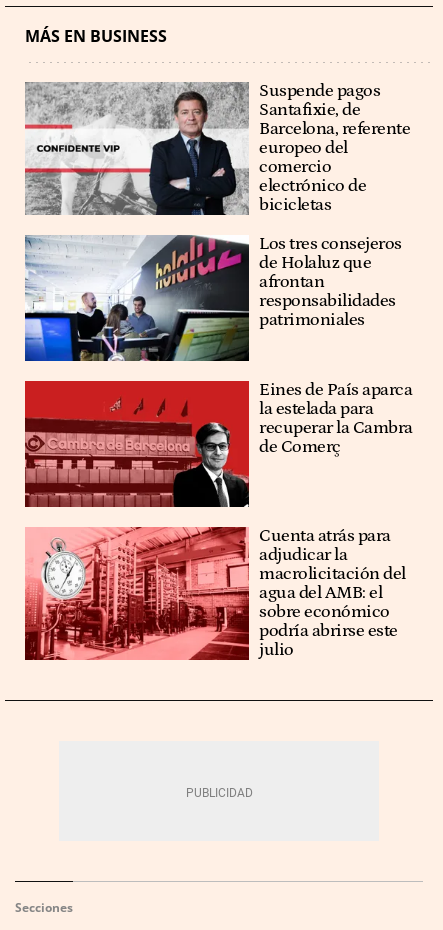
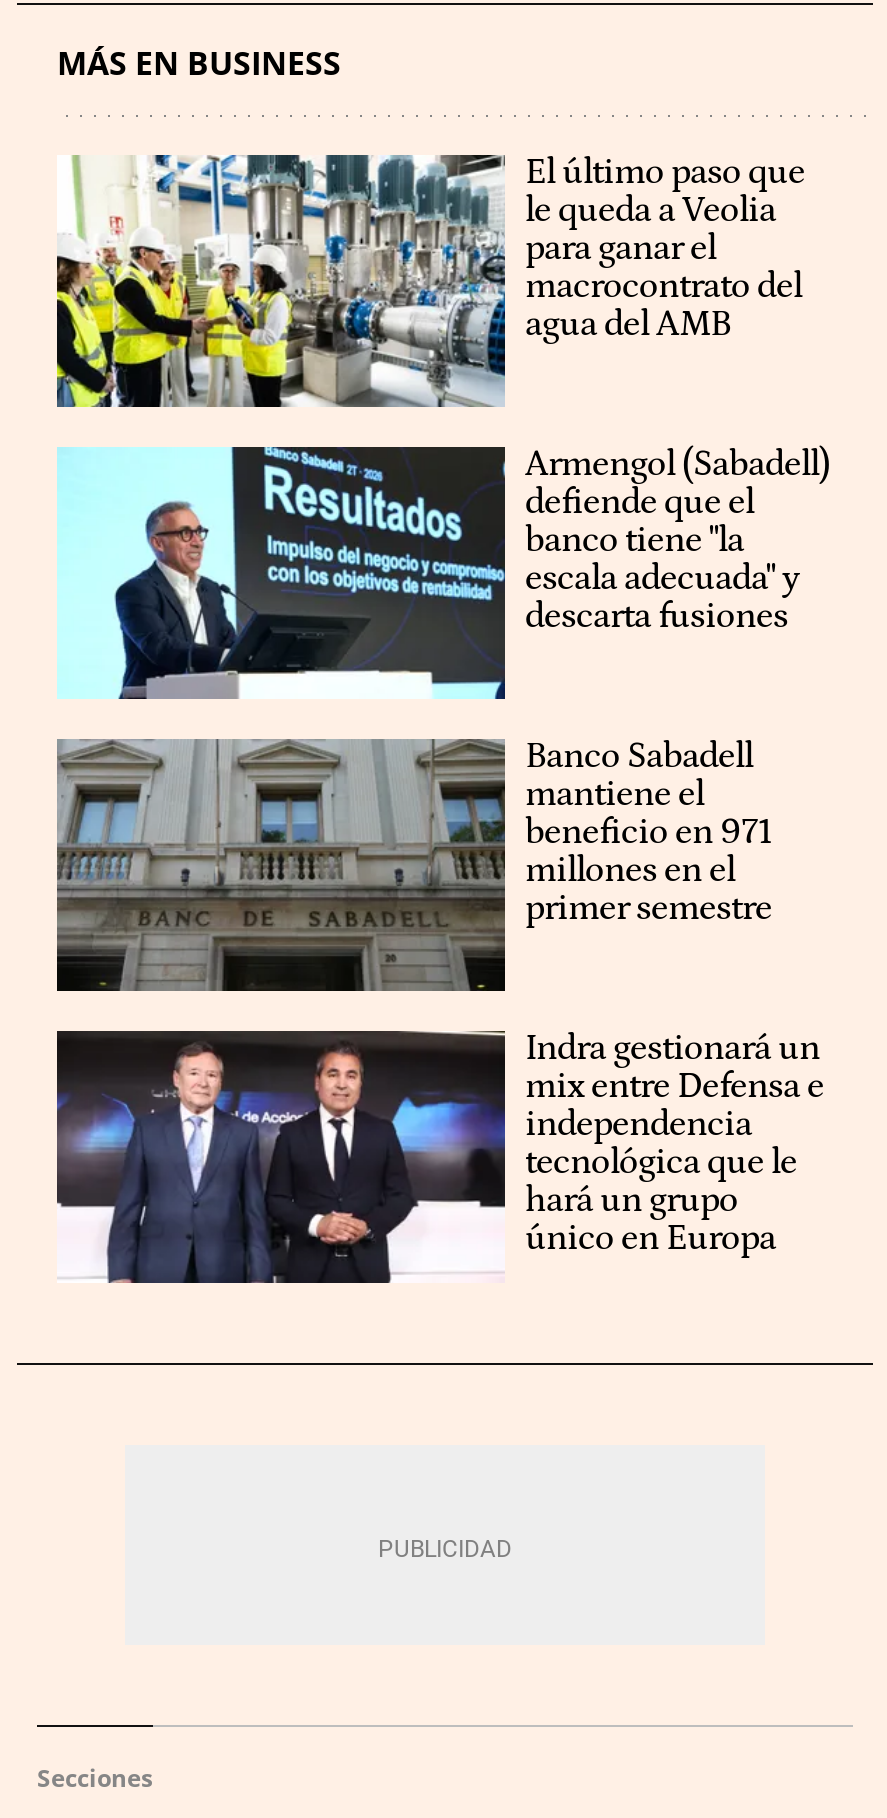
- [image]
- Suspende pagos
- Santafixie, de
- Barcelona, referente
- europeo del
- comercio
- electrónico de
- bicicletas
+ [image]
+ El último paso que
+ le queda a Veolia
+ para ganar el
+ macrocontrato del
+ agua del AMB

- [image]
- Los tres consejeros
- de Holaluz que
- afrontan
- responsabilidades
- patrimoniales
+ [image]
+ Armengol (Sabadell)
+ defiende que el
+ banco tiene "la
+ escala adecuada" y
+ descarta fusiones

- [image]
- Eines de País aparca
- la estelada para
- recuperar la Cambra
- de Comerç
+ [image]
+ Banco Sabadell
+ mantiene el
+ beneficio en 971
+ millones en el
+ primer semestre

- [image]
- Cuenta atrás para
- adjudicar la
- macrolicitación del
- agua del AMB: el
- sobre económico
- podría abrirse este
- julio
+ [image]
+ Indra gestionará un
+ mix entre Defensa e
+ independencia
+ tecnológica que le
+ hará un grupo
+ único en Europa
